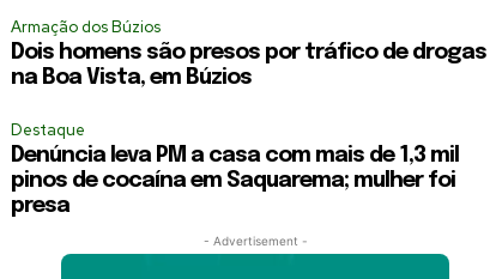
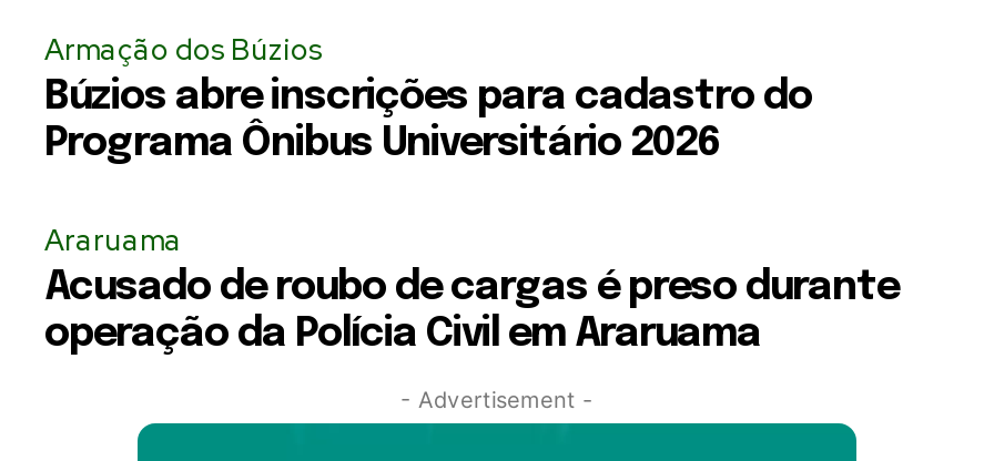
- Dois homens são presos por tráfico de drogas
- na Boa Vista, em Búzios
+ Búzios abre inscrições para cadastro do
+ Programa Ônibus Universitário 2026

- Destaque
- Denúncia leva PM a casa com mais de 1,3 mil
- pinos de cocaína em Saquarema; mulher foi
- presa
+ Araruama
+ Acusado de roubo de cargas é preso durante
+ operação da Polícia Civil em Araruama
